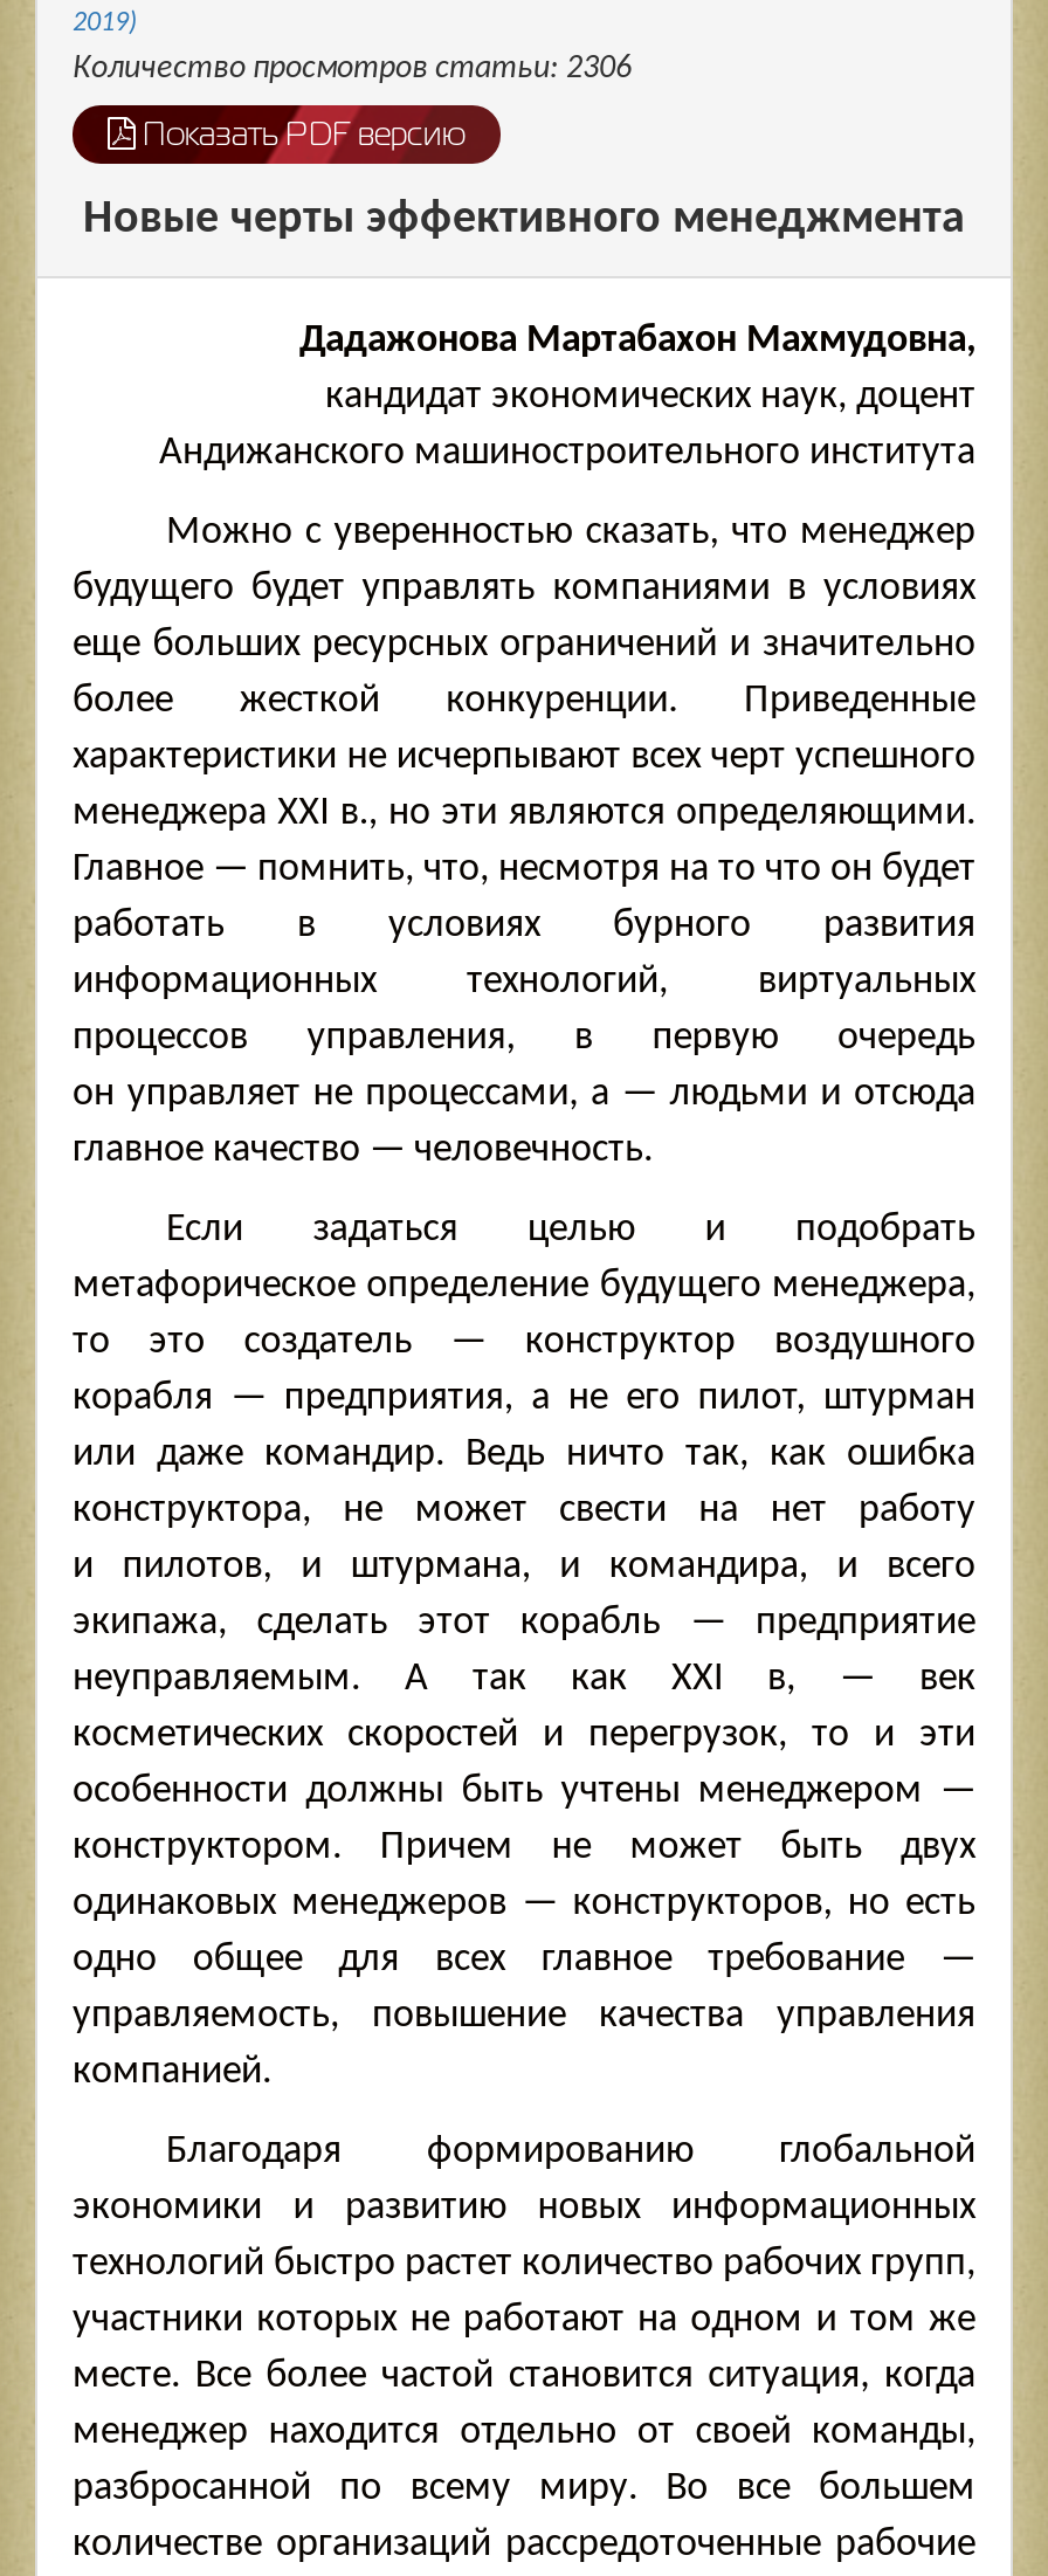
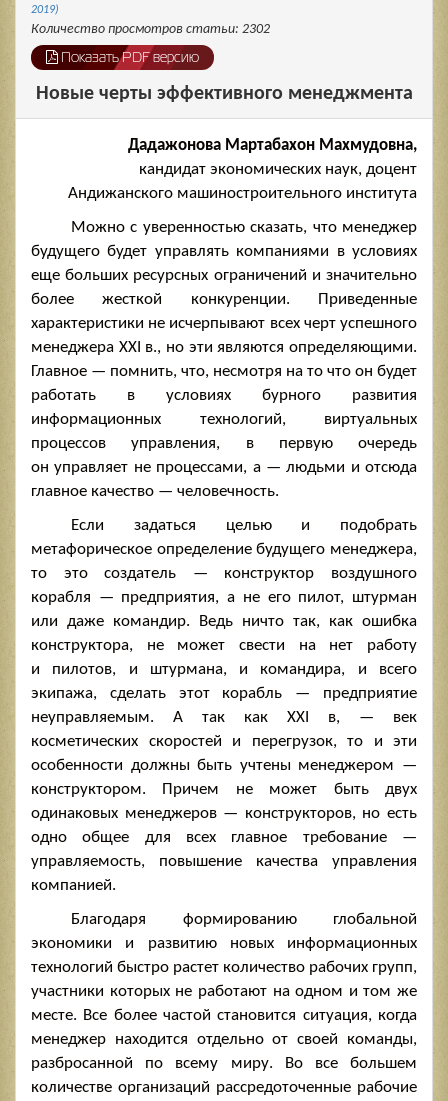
- Количество просмотров статьи: 2306
+ Количество просмотров статьи: 2302
